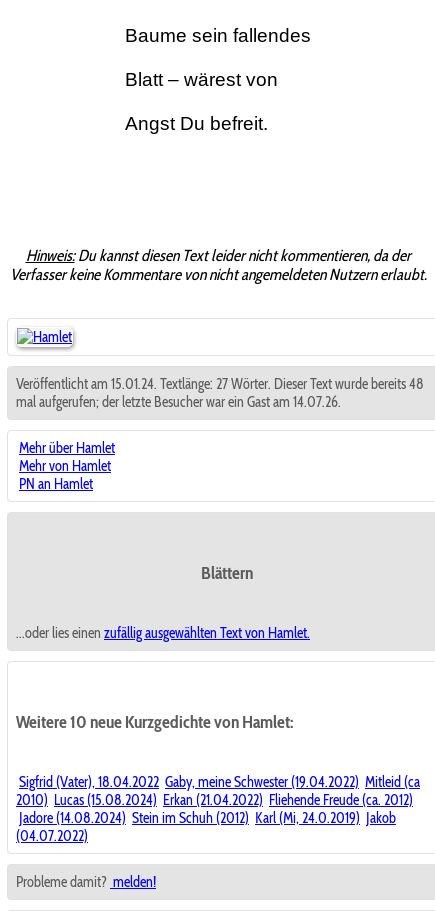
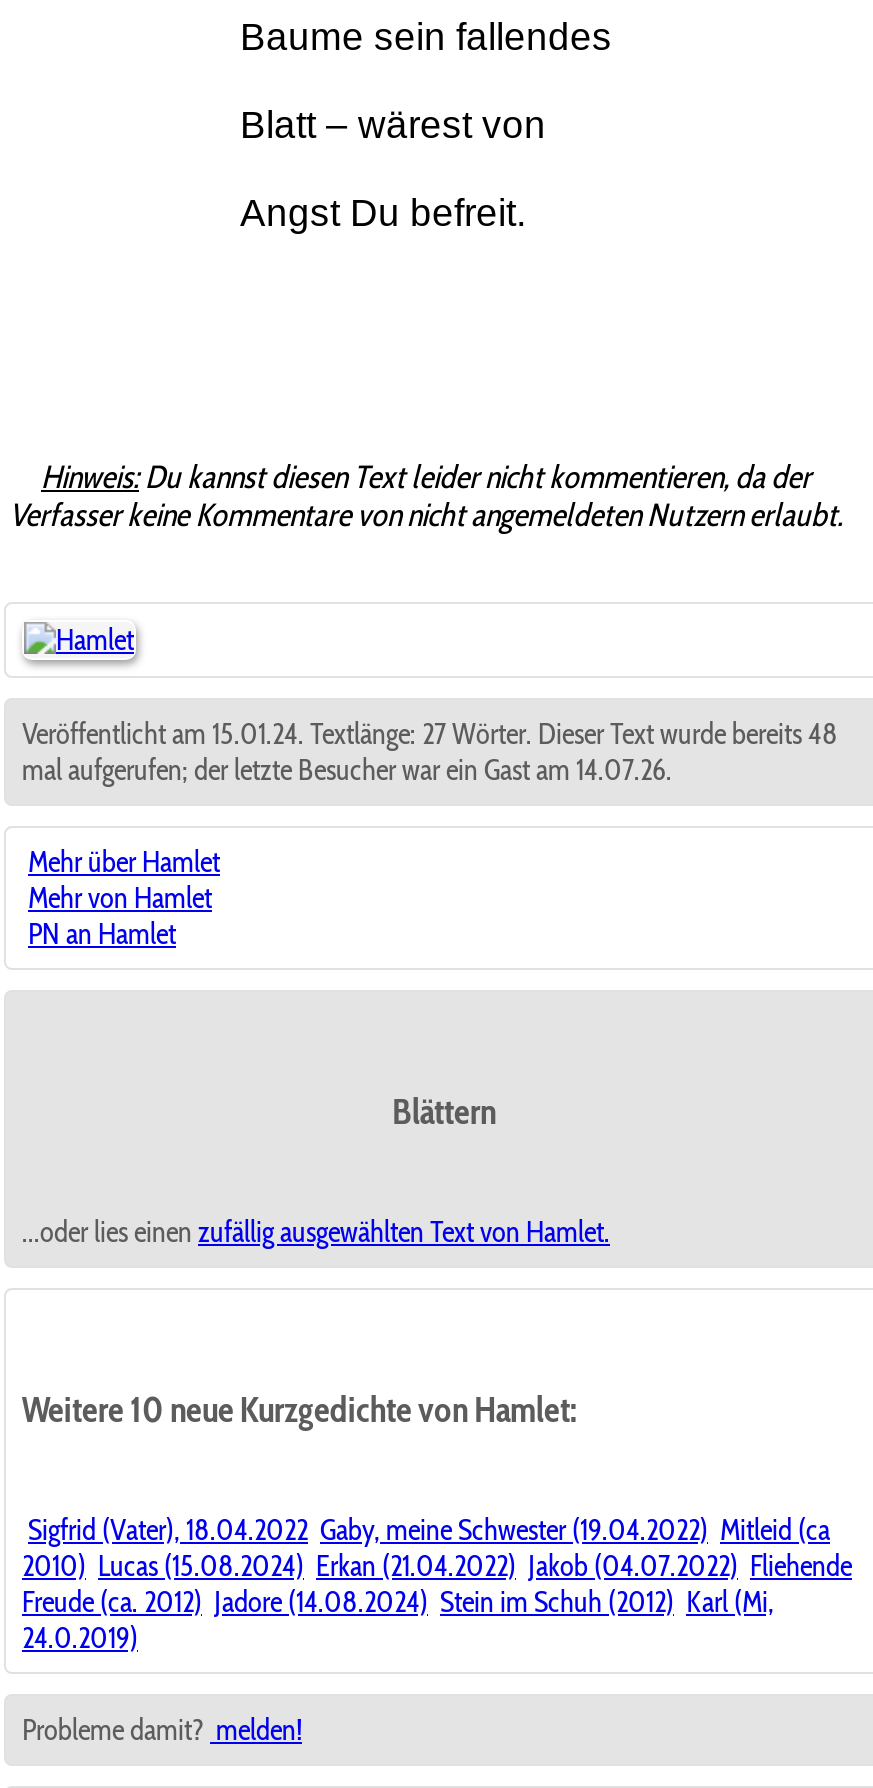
- 2010) Lucas (15.08.2024) Erkan (21.04.2022) Fliehende Freude (ca. 2012)
- Jadore (14.08.2024) Stein im Schuh (2012) Karl (Mi, 24.0.2019) Jakob
- (04.07.2022)
+ 2010) Lucas (15.08.2024) Erkan (21.04.2022) Jakob (04.07.2022) Fliehende
+ Freude (ca. 2012) Jadore (14.08.2024) Stein im Schuh (2012) Karl (Mi,
+ 24.0.2019)
